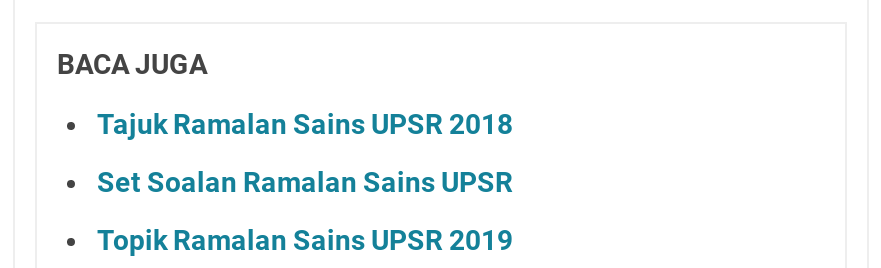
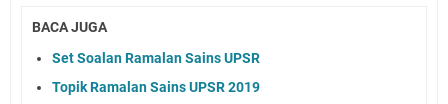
- Tajuk Ramalan Sains UPSR 2018
